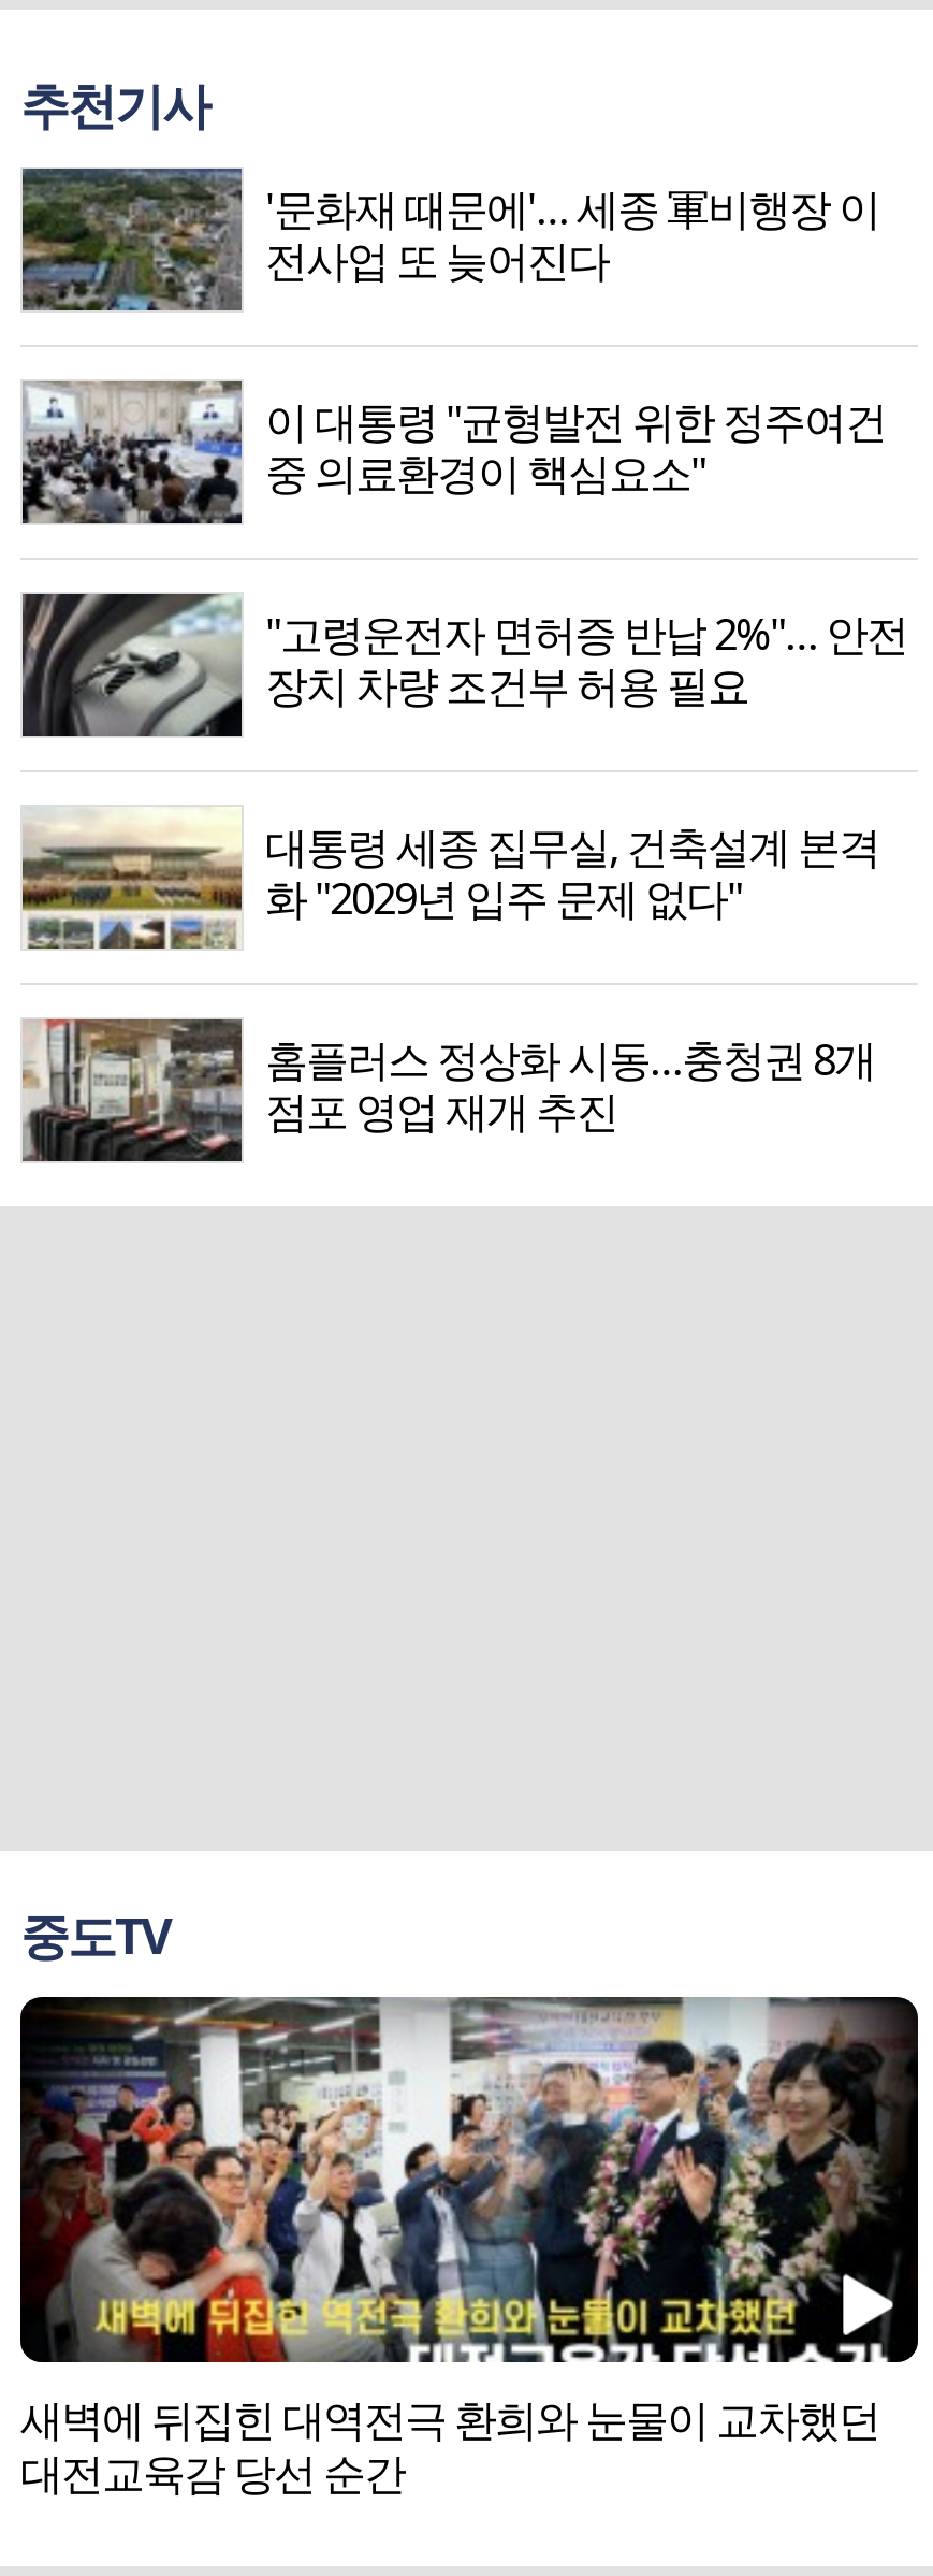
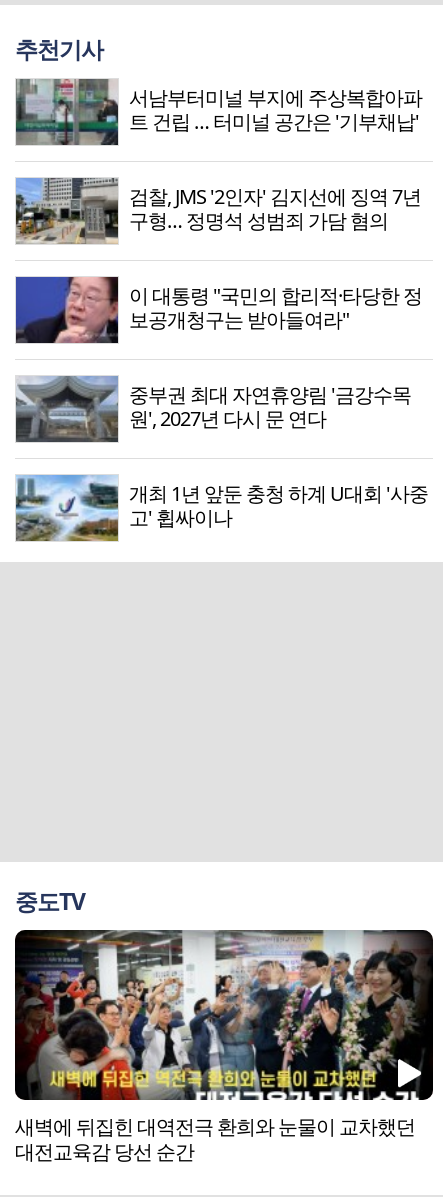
- [image]
- '문화재 때문에'… 세종 軍비행장 이
- 전사업 또 늦어진다
+ [image]
+ 서남부터미널 부지에 주상복합아파
+ 트 건립 … 터미널 공간은 '기부채납'

- [image]
- 이 대통령 "균형발전 위한 정주여건
- 중 의료환경이 핵심요소"
+ [image]
+ 검찰, JMS '2인자' 김지선에 징역 7년
+ 구형… 정명석 성범죄 가담 혐의

- [image]
- "고령운전자 면허증 반납 2%"… 안전
- 장치 차량 조건부 허용 필요
+ [image]
+ 이 대통령 "국민의 합리적·타당한 정
+ 보공개청구는 받아들여라"

- [image]
- 대통령 세종 집무실, 건축설계 본격
- 화 "2029년 입주 문제 없다"
+ [image]
+ 중부권 최대 자연휴양림 '금강수목
+ 원', 2027년 다시 문 연다

- [image]
- 홈플러스 정상화 시동…충청권 8개
- 점포 영업 재개 추진
+ [image]
+ 개최 1년 앞둔 충청 하계 U대회 '사중
+ 고' 휩싸이나
